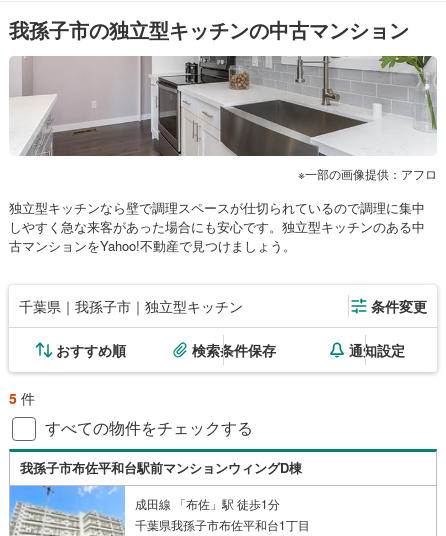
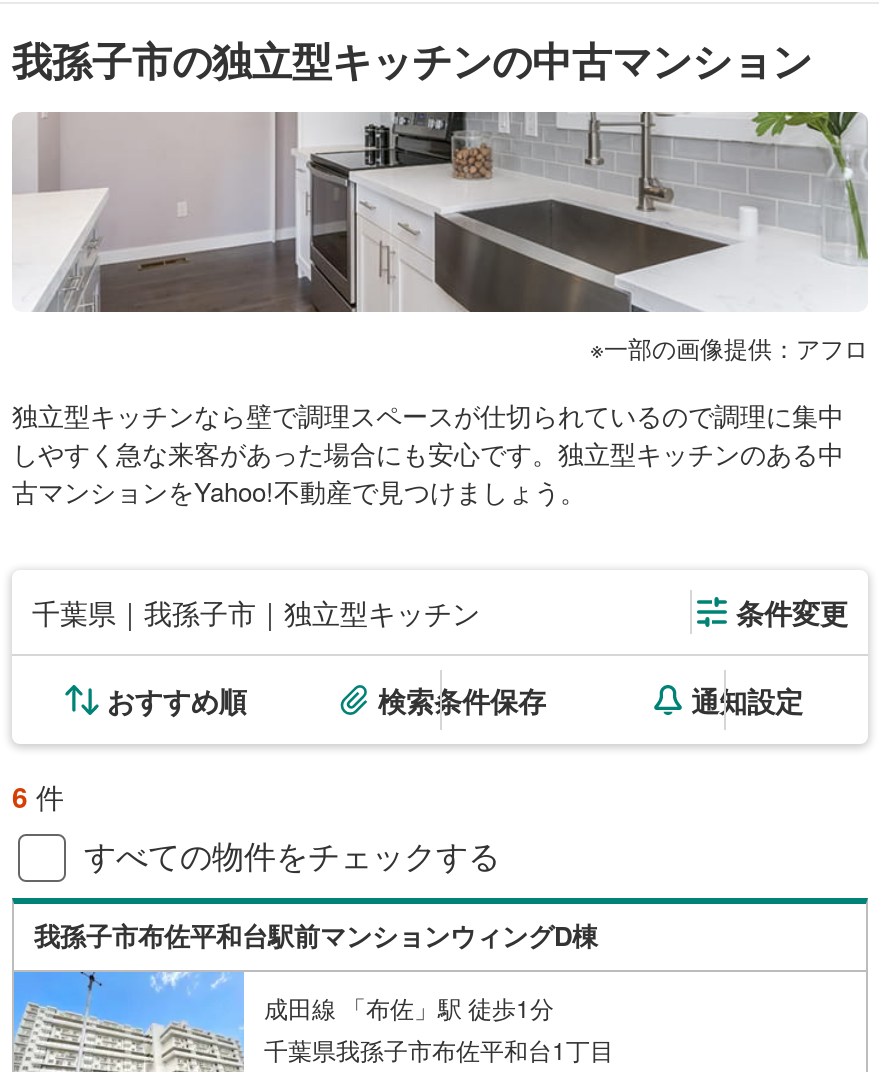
- 5件
+ 6件
